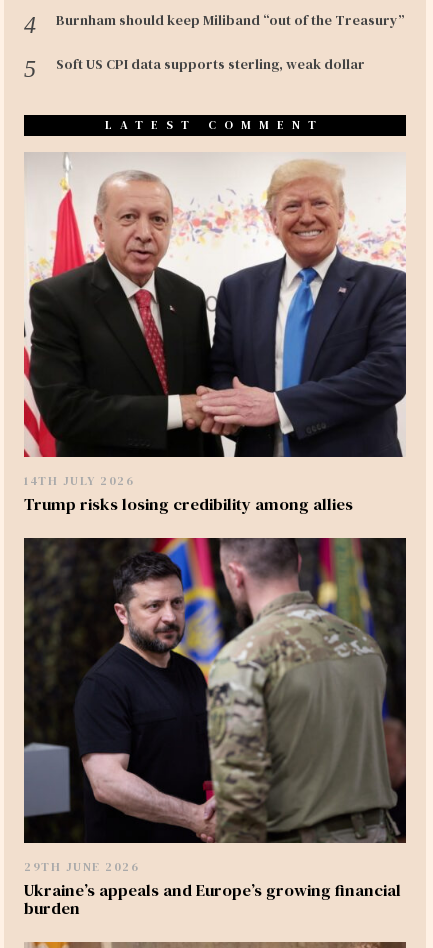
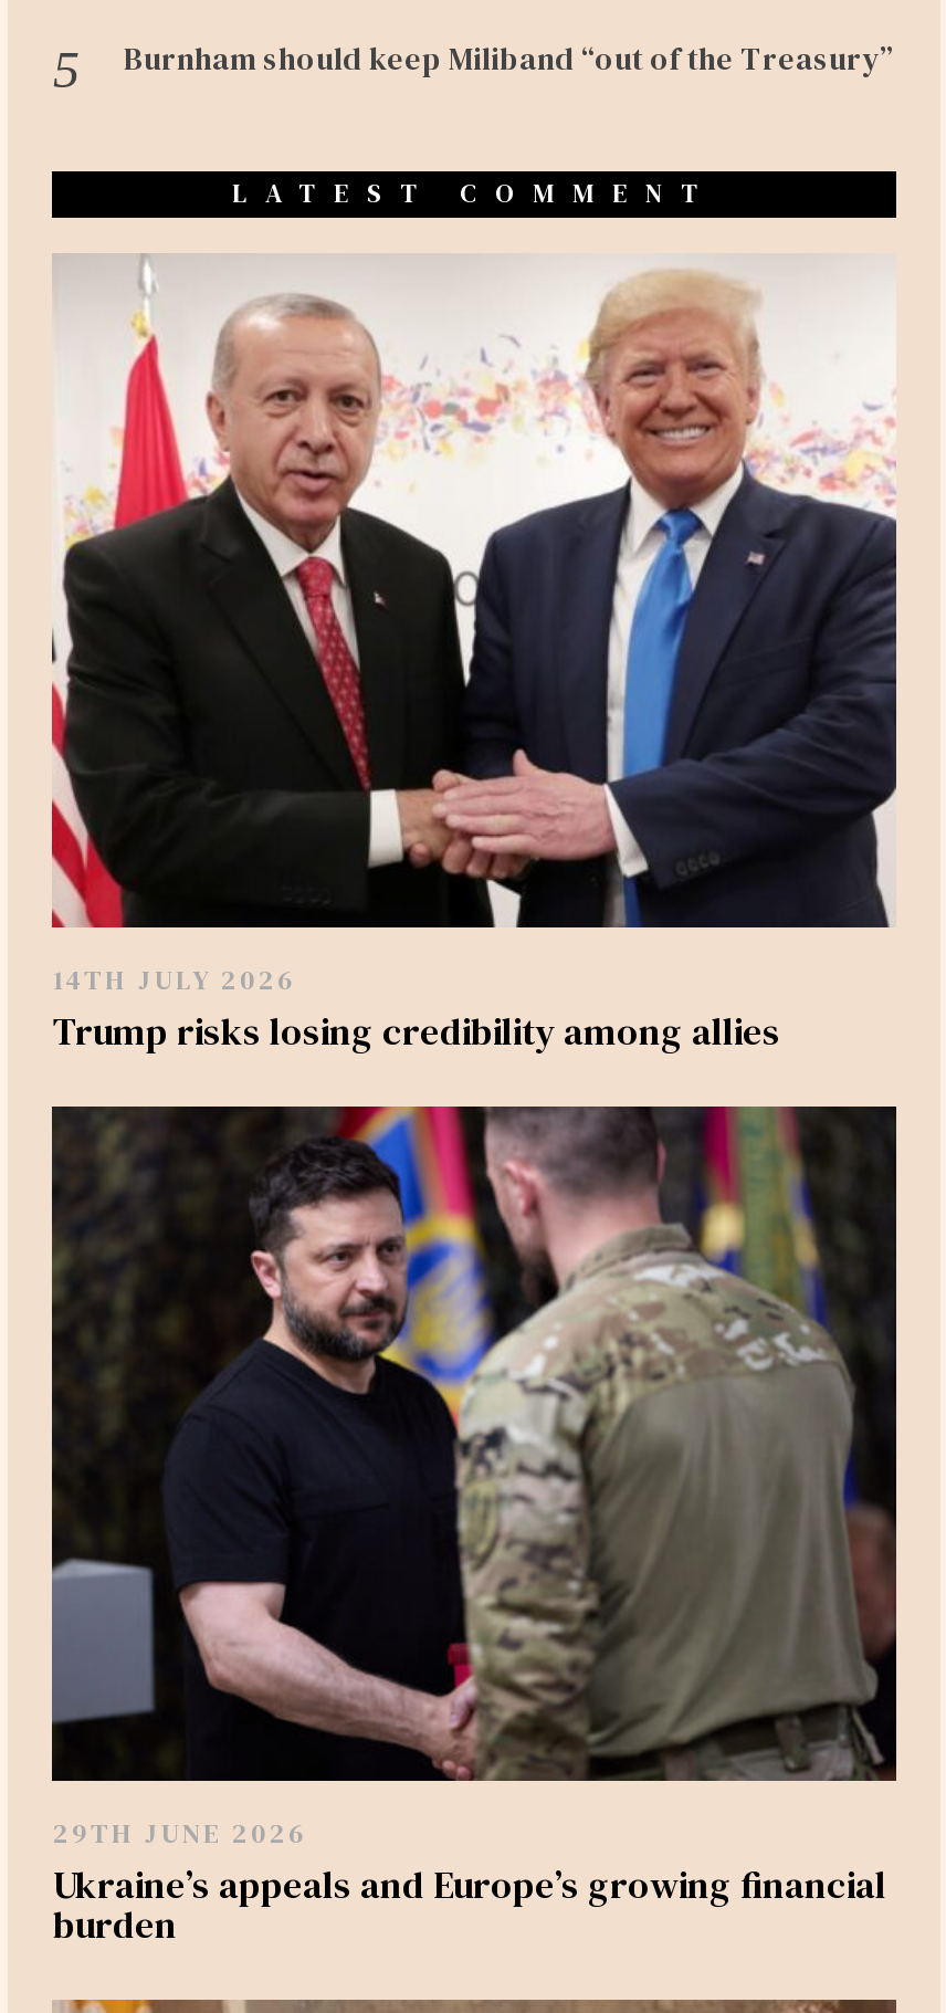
- Soft US CPI data supports sterling, weak dollar
